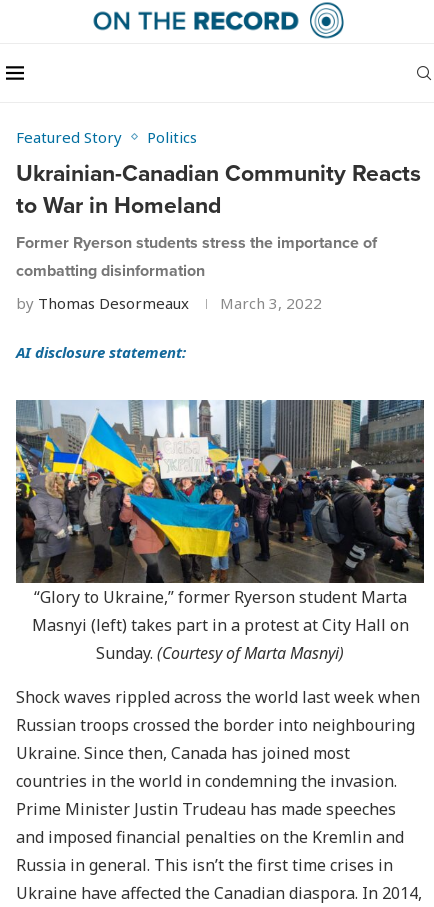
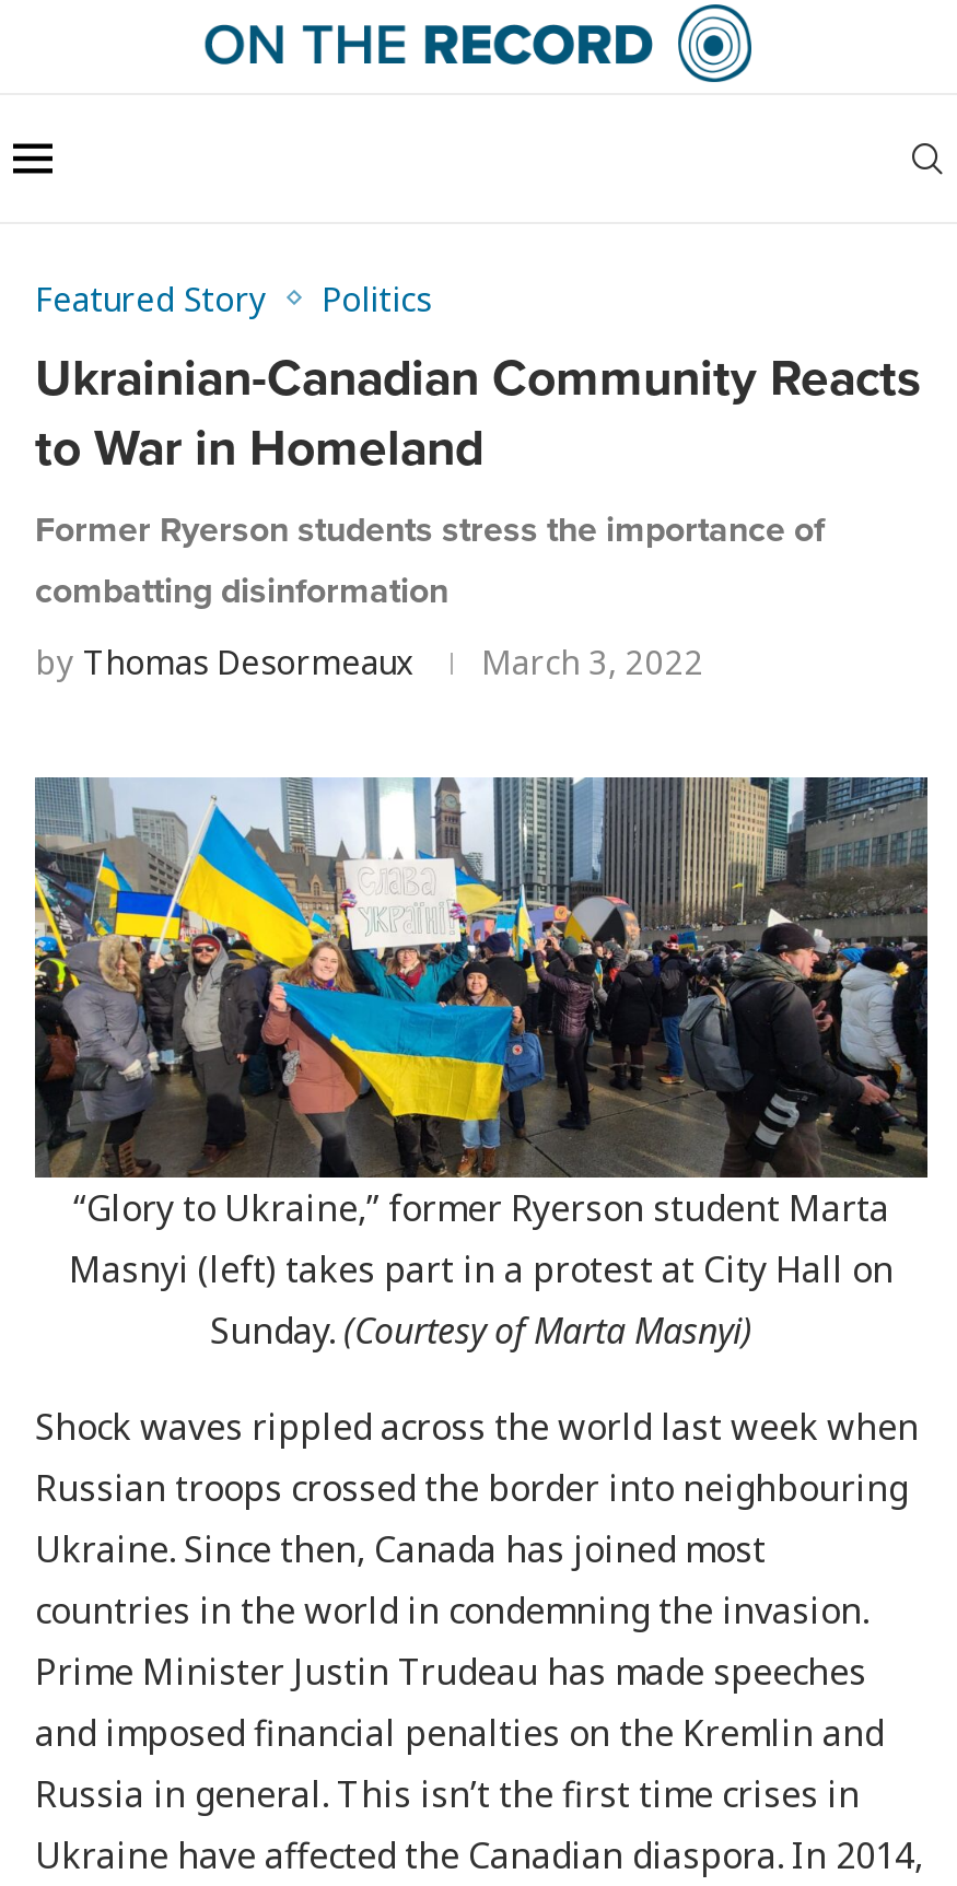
- AI disclosure statement:
